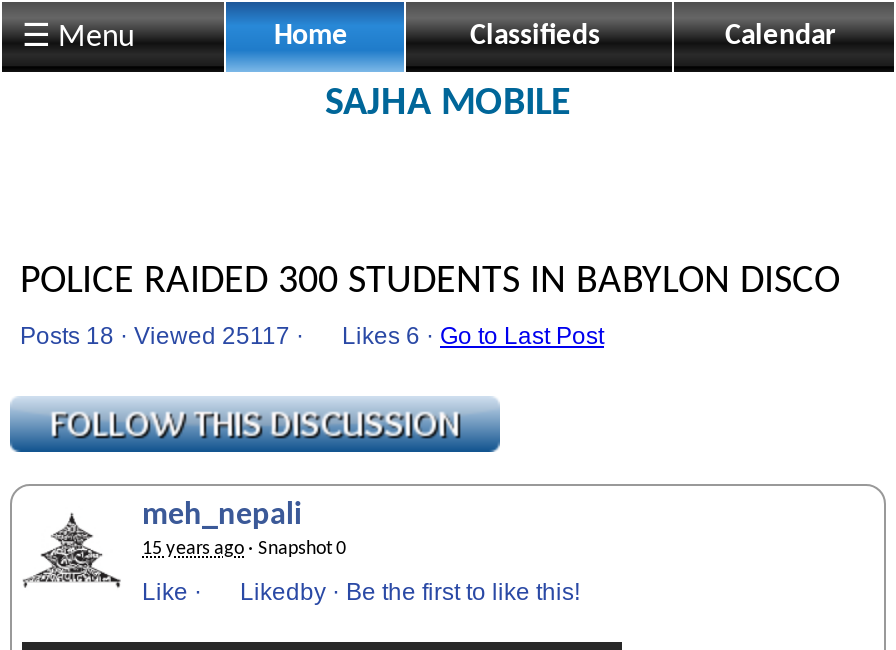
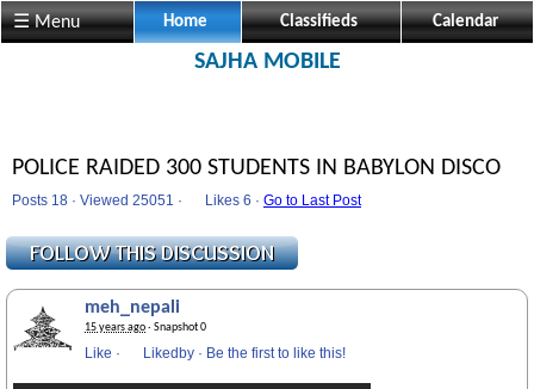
- Posts 18 · Viewed 25117 · Likes 6 · Go to Last Post
+ Posts 18 · Viewed 25051 · Likes 6 · Go to Last Post
